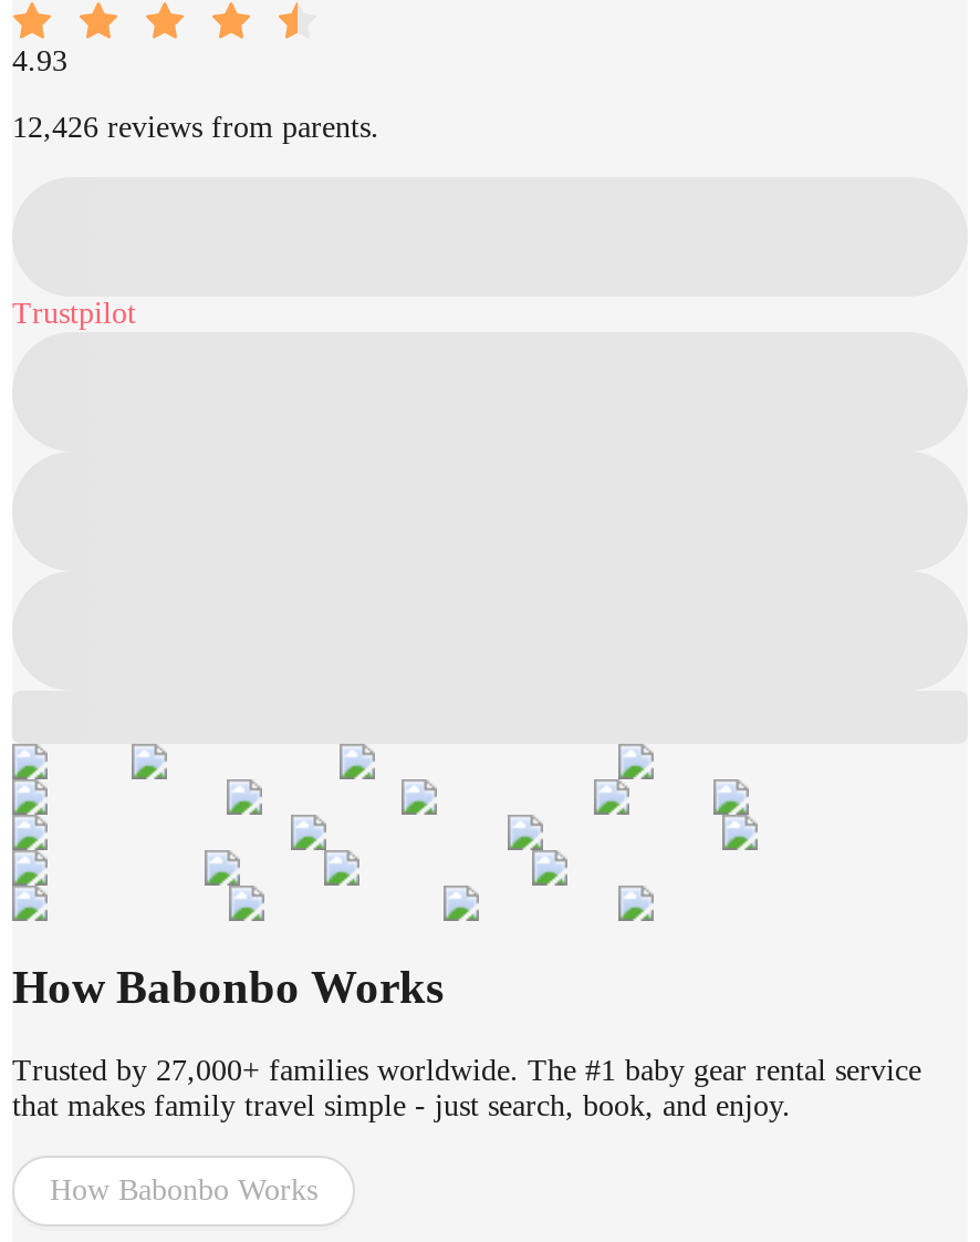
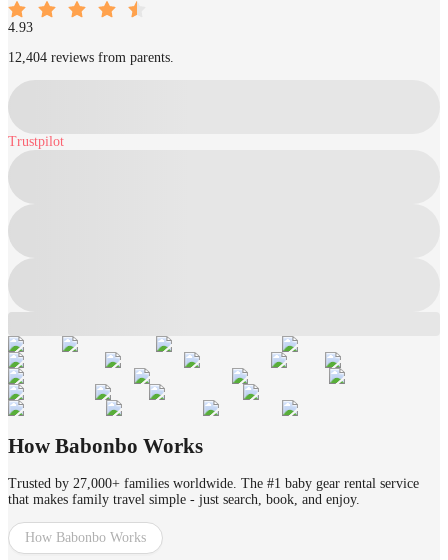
- 12,426 reviews from parents.
+ 12,404 reviews from parents.
